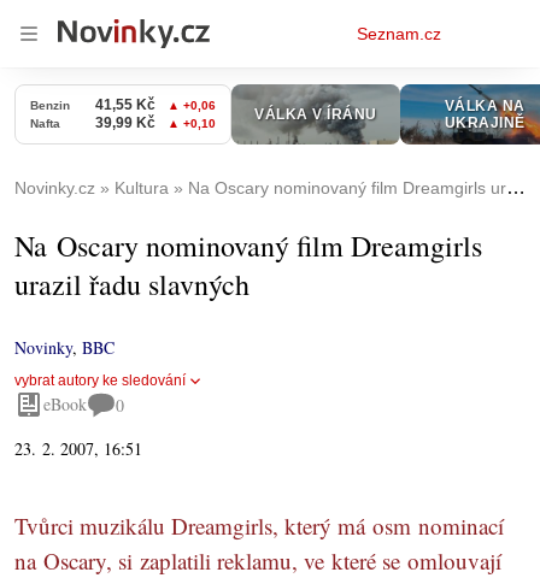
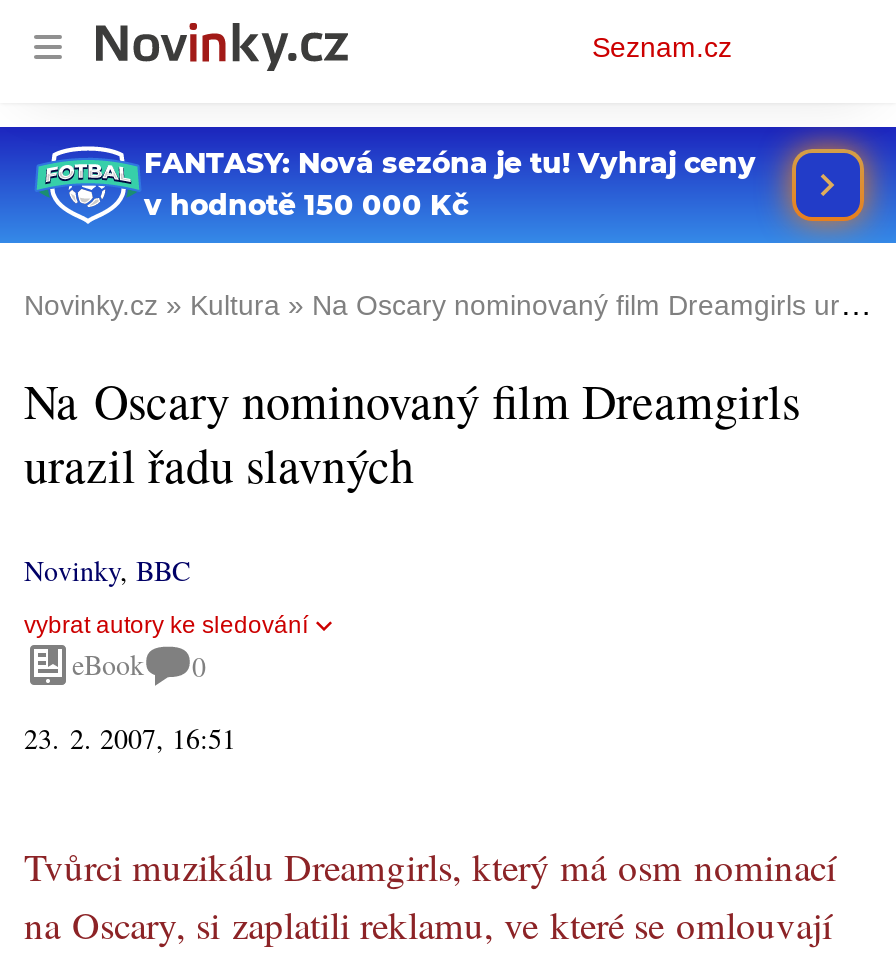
- [image]
+ [image]
